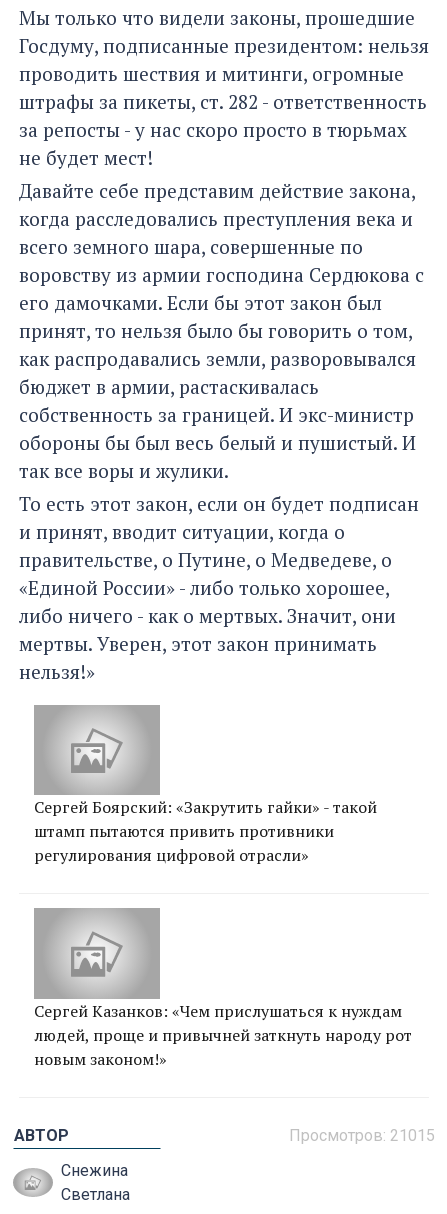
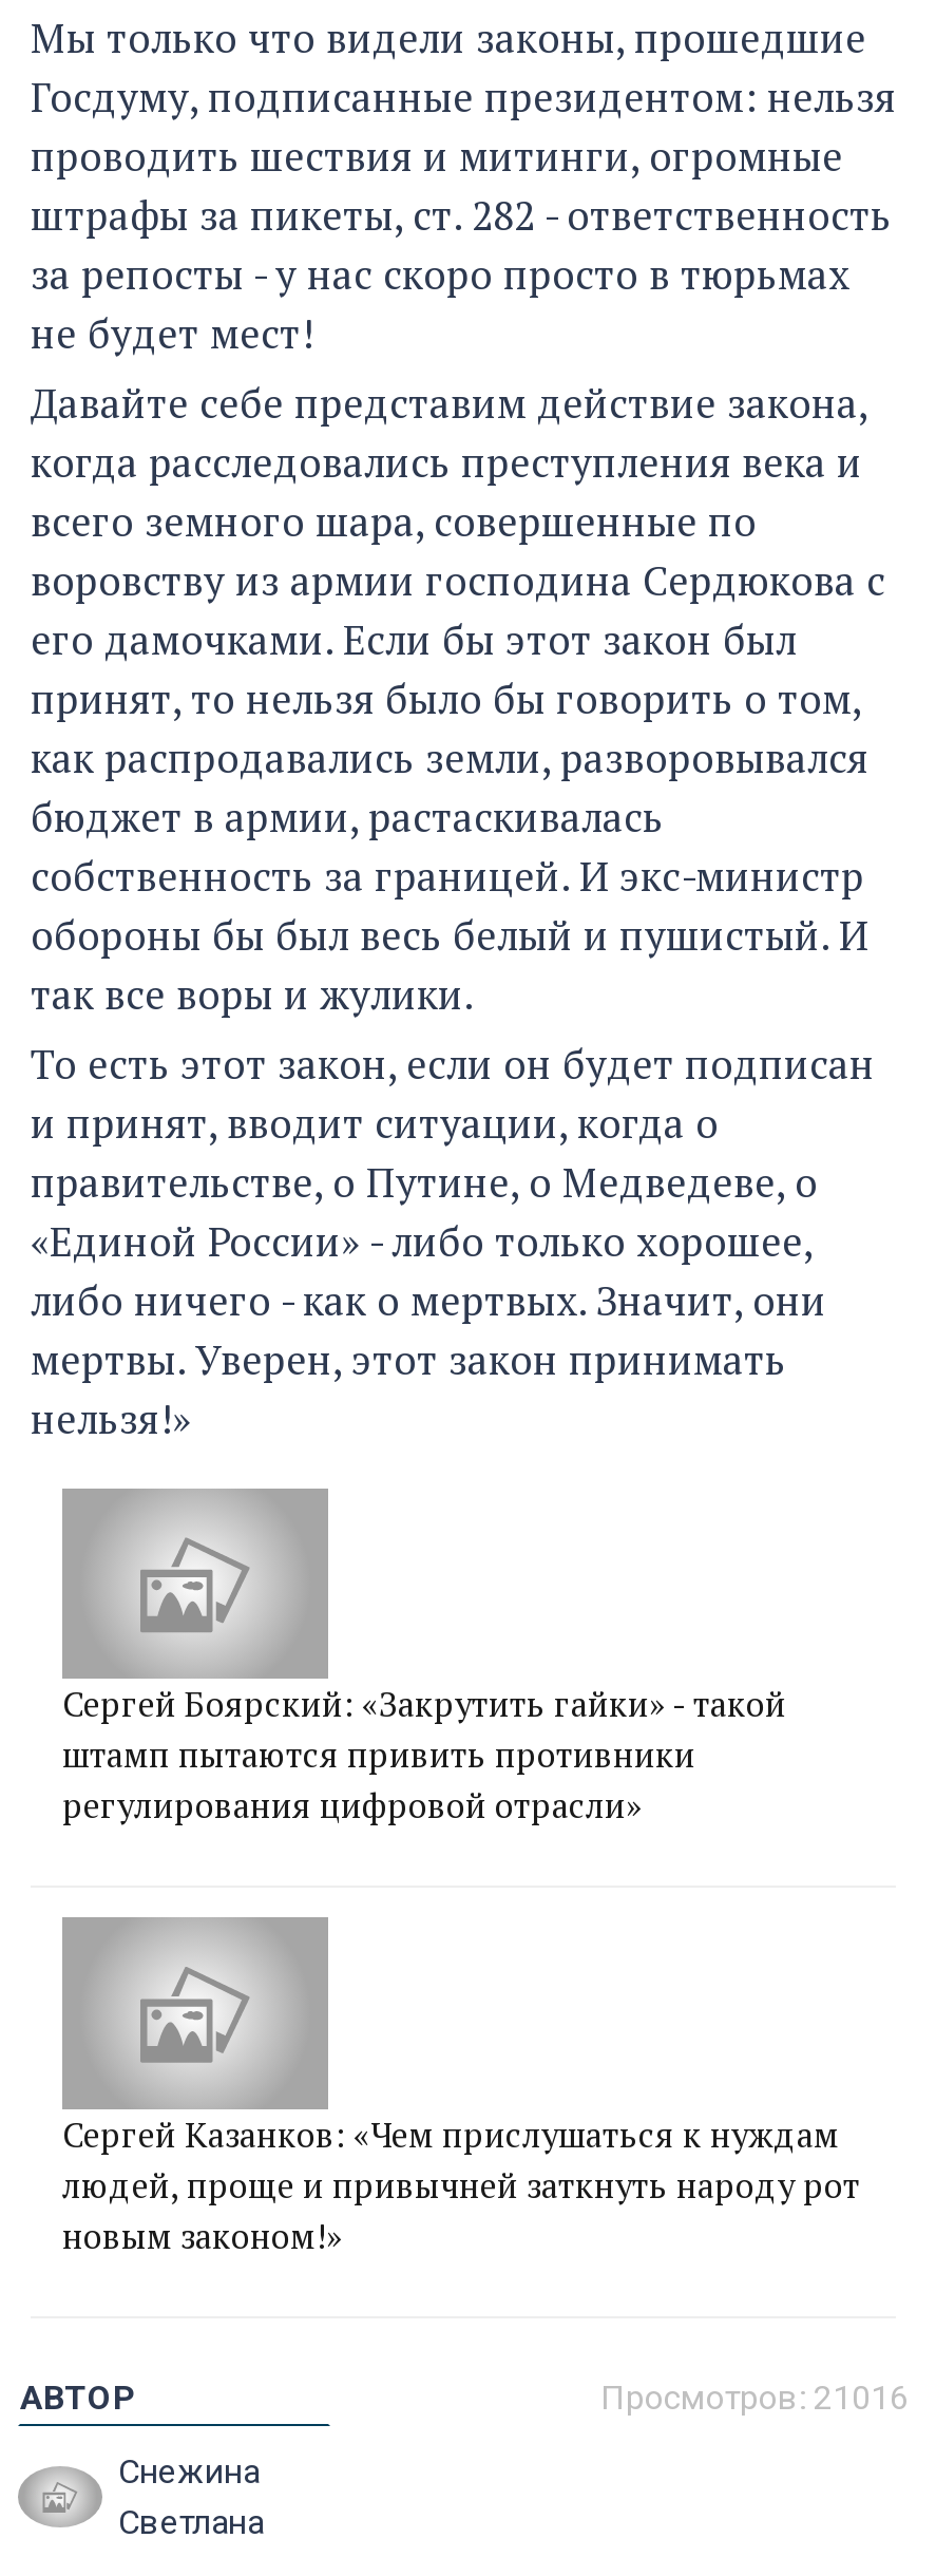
- Просмотров: 21015
+ Просмотров: 21016
